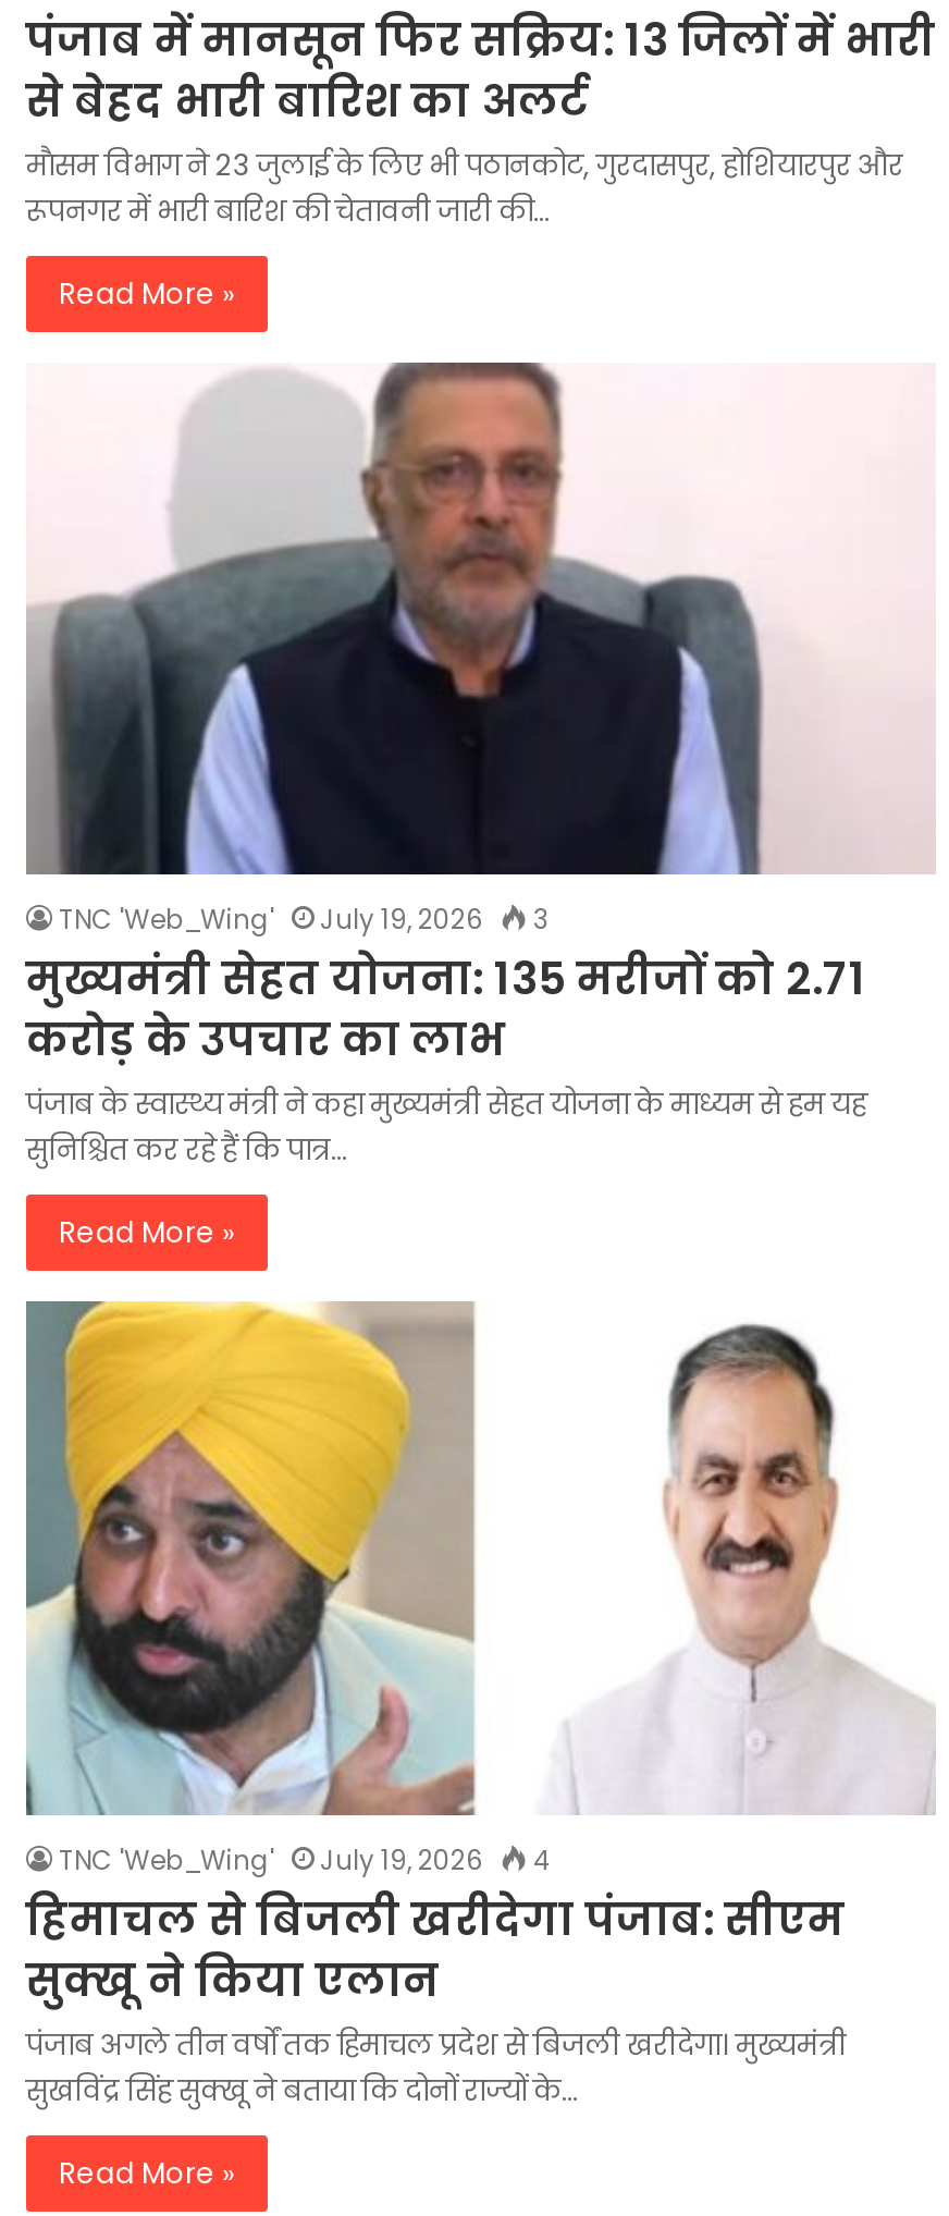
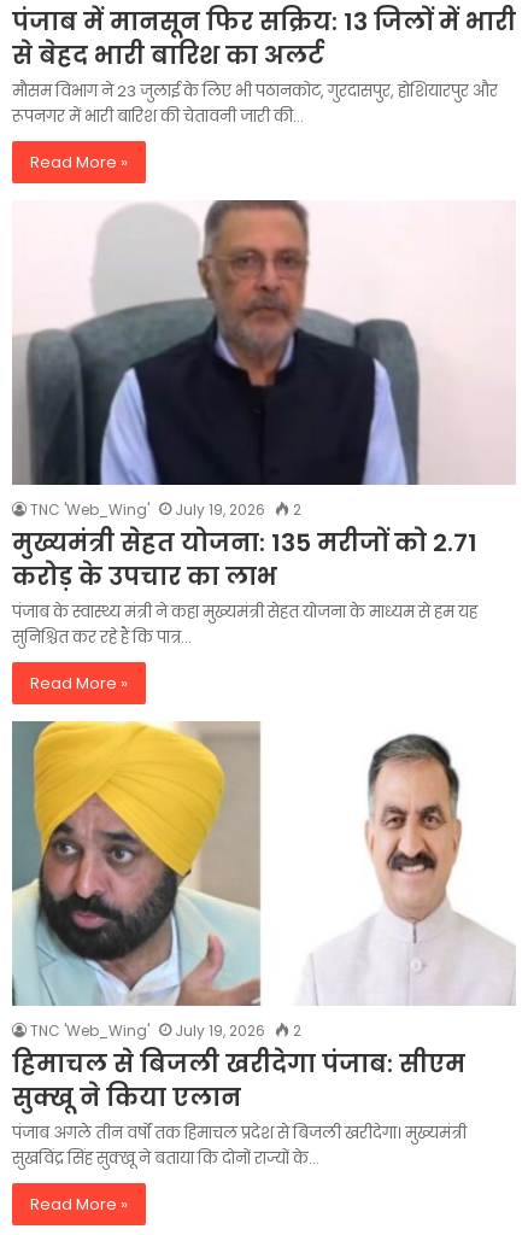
- TNC 'Web_Wing' July 19, 2026 3
+ TNC 'Web_Wing' July 19, 2026 2

- TNC 'Web_Wing' July 19, 2026 4
+ TNC 'Web_Wing' July 19, 2026 2
